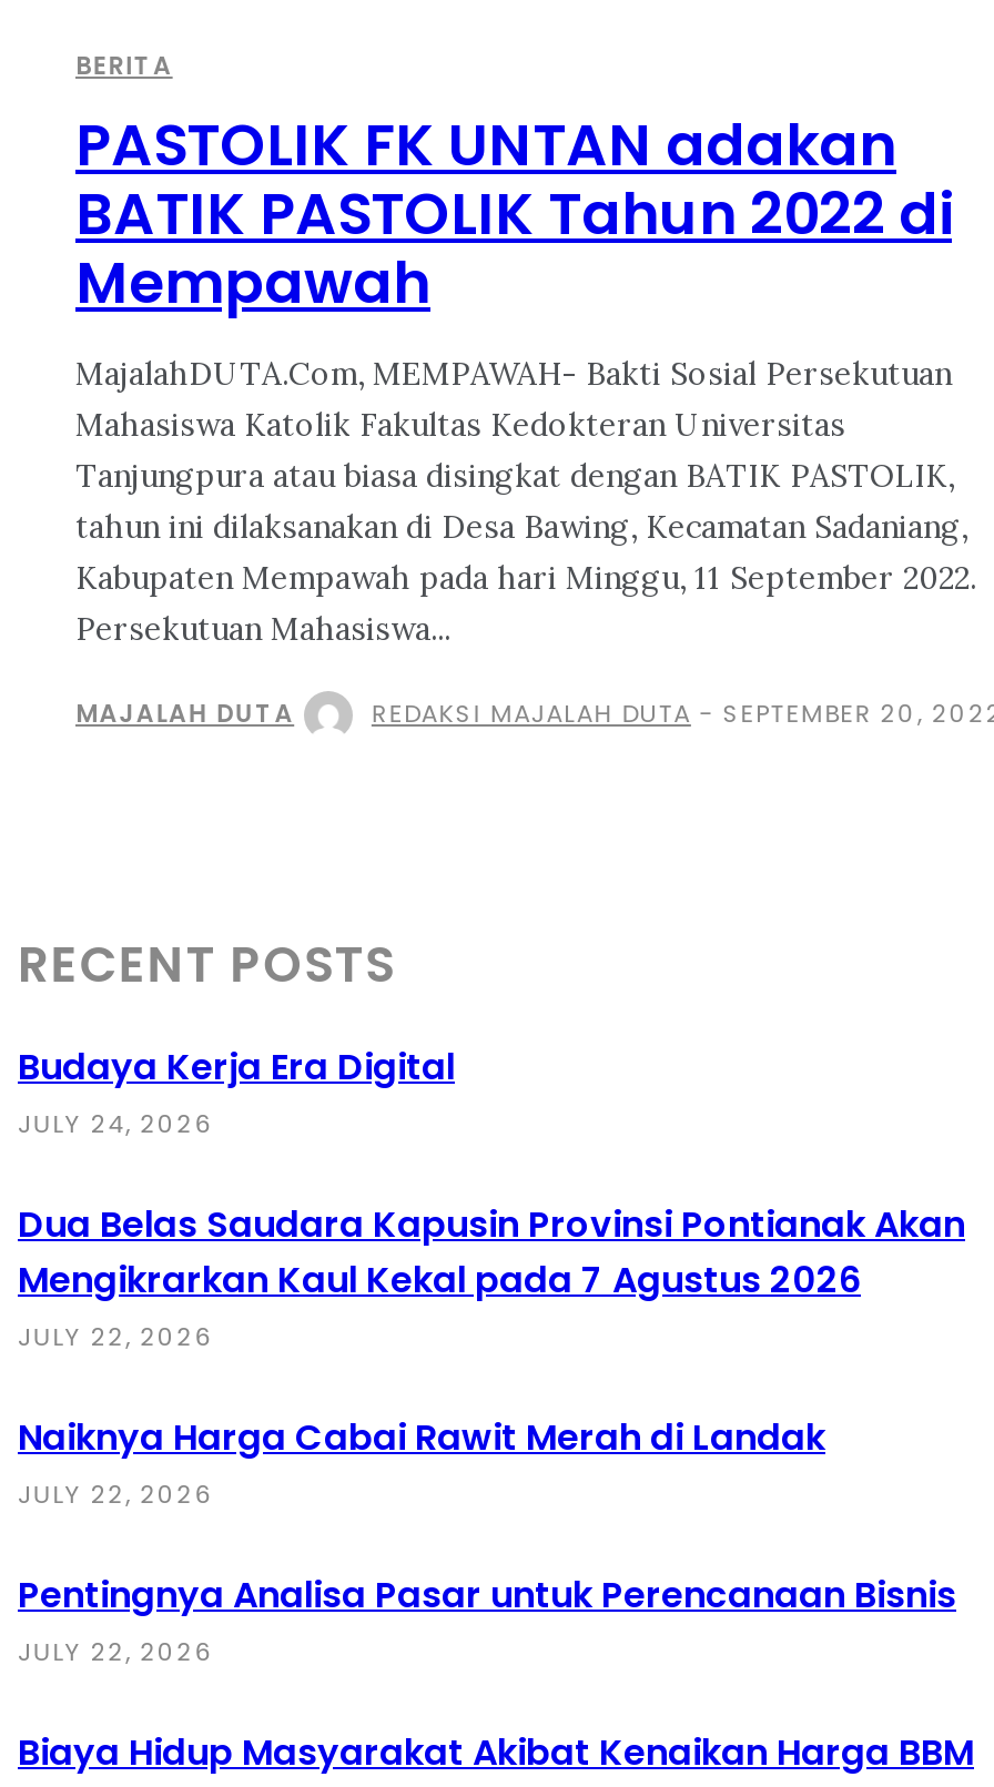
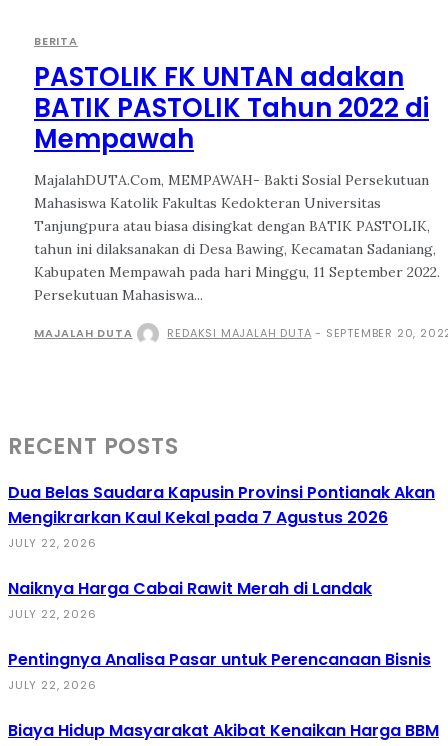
- Budaya Kerja Era Digital
- JULY 24, 2026
